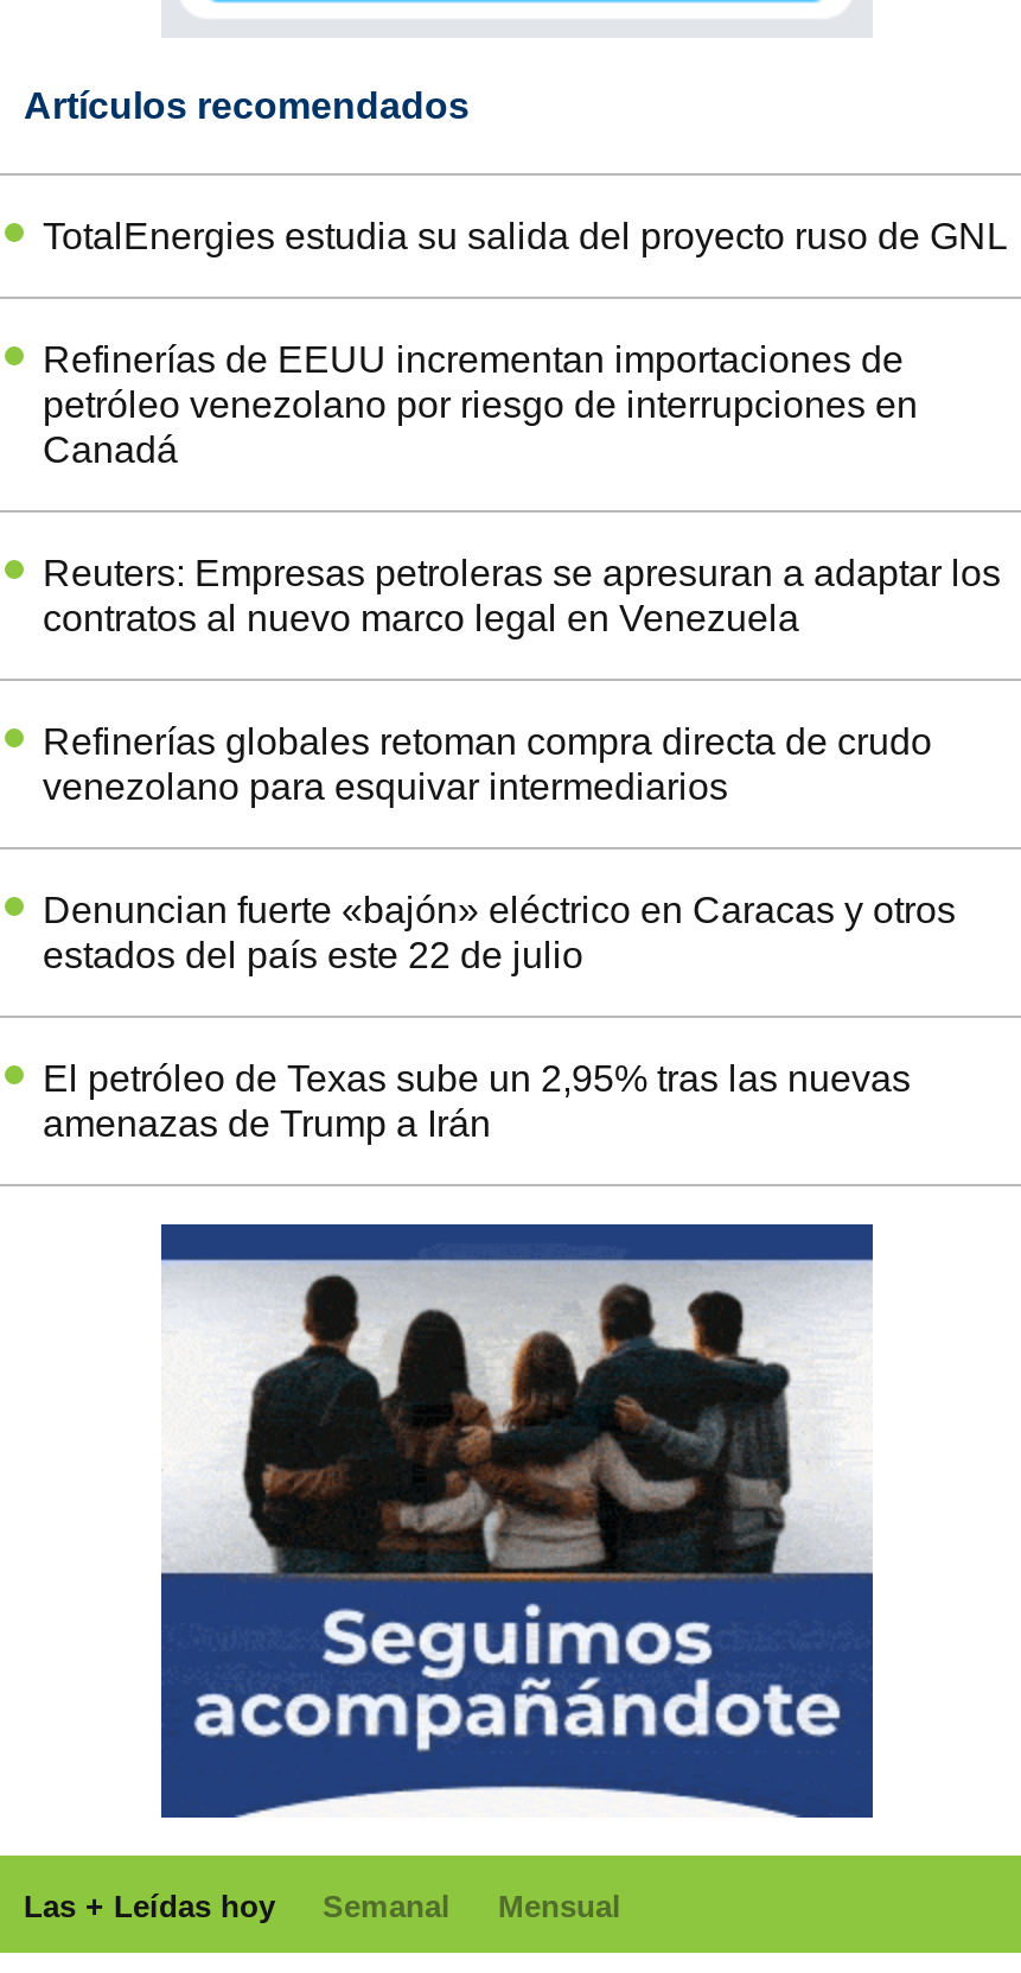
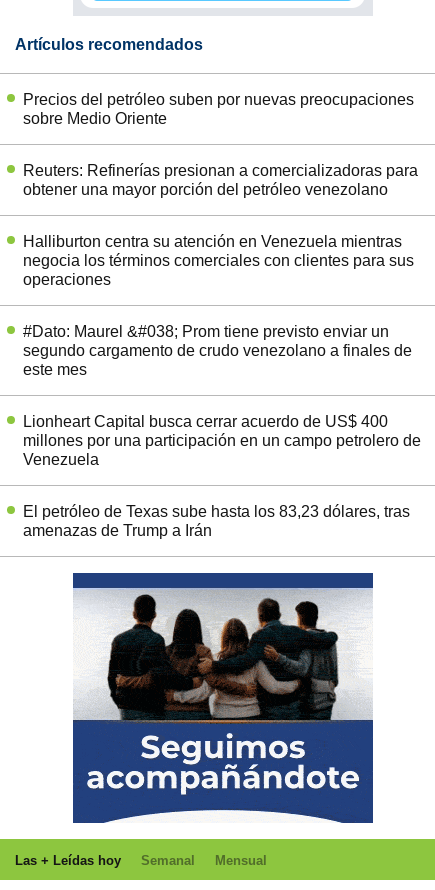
- TotalEnergies estudia su salida del proyecto ruso de GNL
+ Precios del petróleo suben por nuevas preocupaciones
+ sobre Medio Oriente

- Refinerías de EEUU incrementan importaciones de
- petróleo venezolano por riesgo de interrupciones en
- Canadá
+ Reuters: Refinerías presionan a comercializadoras para
+ obtener una mayor porción del petróleo venezolano

- Reuters: Empresas petroleras se apresuran a adaptar los
- contratos al nuevo marco legal en Venezuela
+ Halliburton centra su atención en Venezuela mientras
+ negocia los términos comerciales con clientes para sus
+ operaciones

- Refinerías globales retoman compra directa de crudo
- venezolano para esquivar intermediarios
+ #Dato: Maurel &#038; Prom tiene previsto enviar un
+ segundo cargamento de crudo venezolano a finales de
+ este mes

- Denuncian fuerte «bajón» eléctrico en Caracas y otros
- estados del país este 22 de julio
+ Lionheart Capital busca cerrar acuerdo de US$ 400
+ millones por una participación en un campo petrolero de
+ Venezuela

- El petróleo de Texas sube un 2,95% tras las nuevas
+ El petróleo de Texas sube hasta los 83,23 dólares, tras
